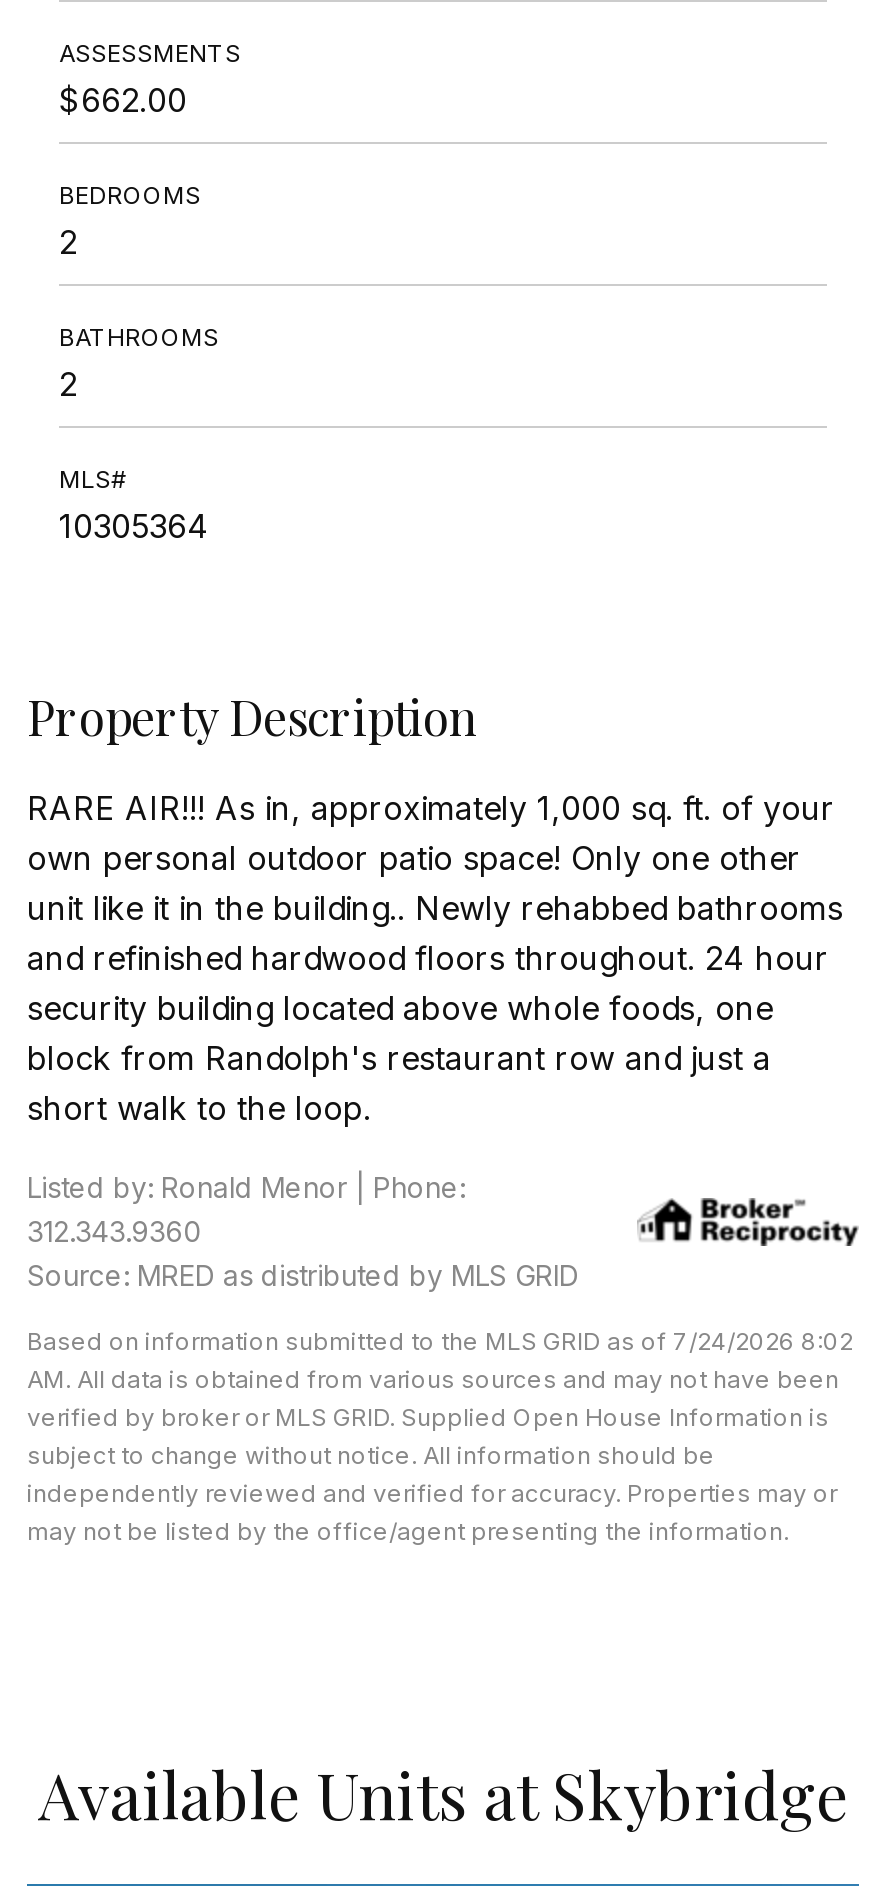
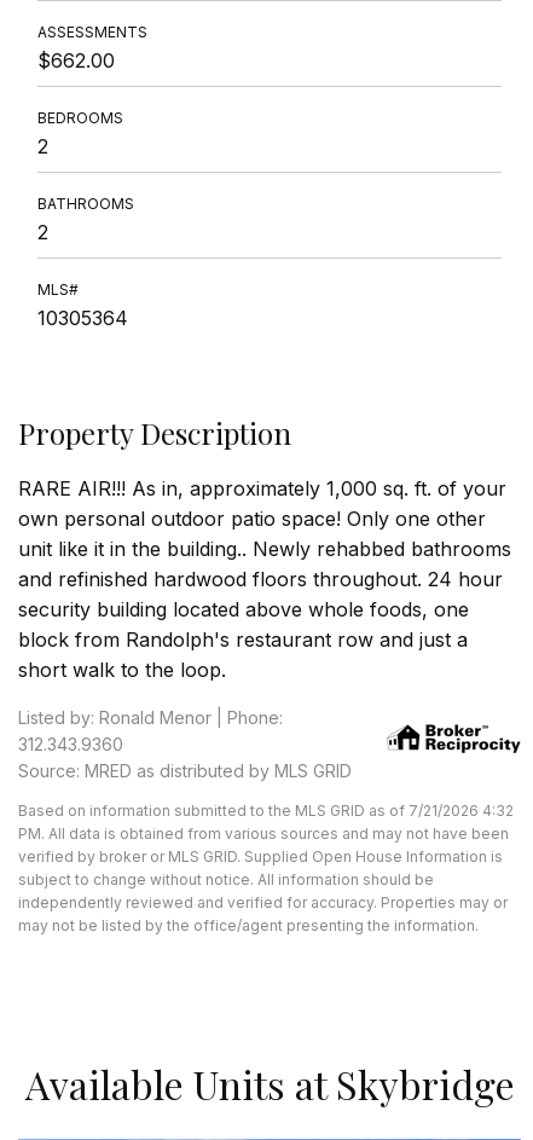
- Based on information submitted to the MLS GRID as of 7/24/2026 8:02
+ Based on information submitted to the MLS GRID as of 7/21/2026 4:32

- AM. All data is obtained from various sources and may not have been
+ PM. All data is obtained from various sources and may not have been
